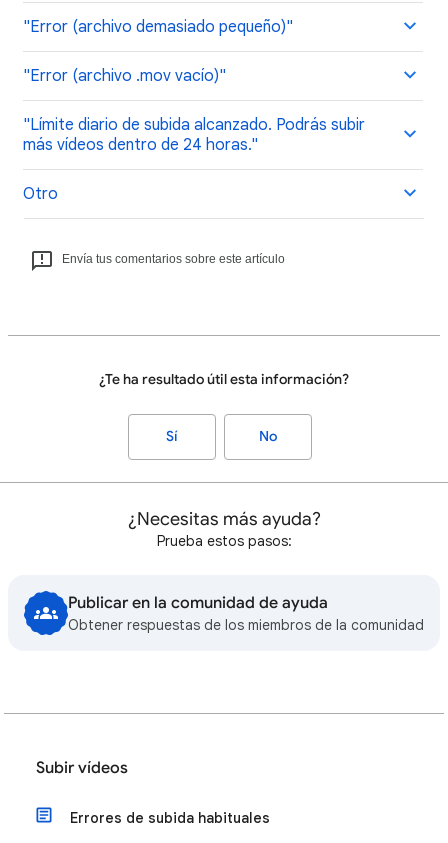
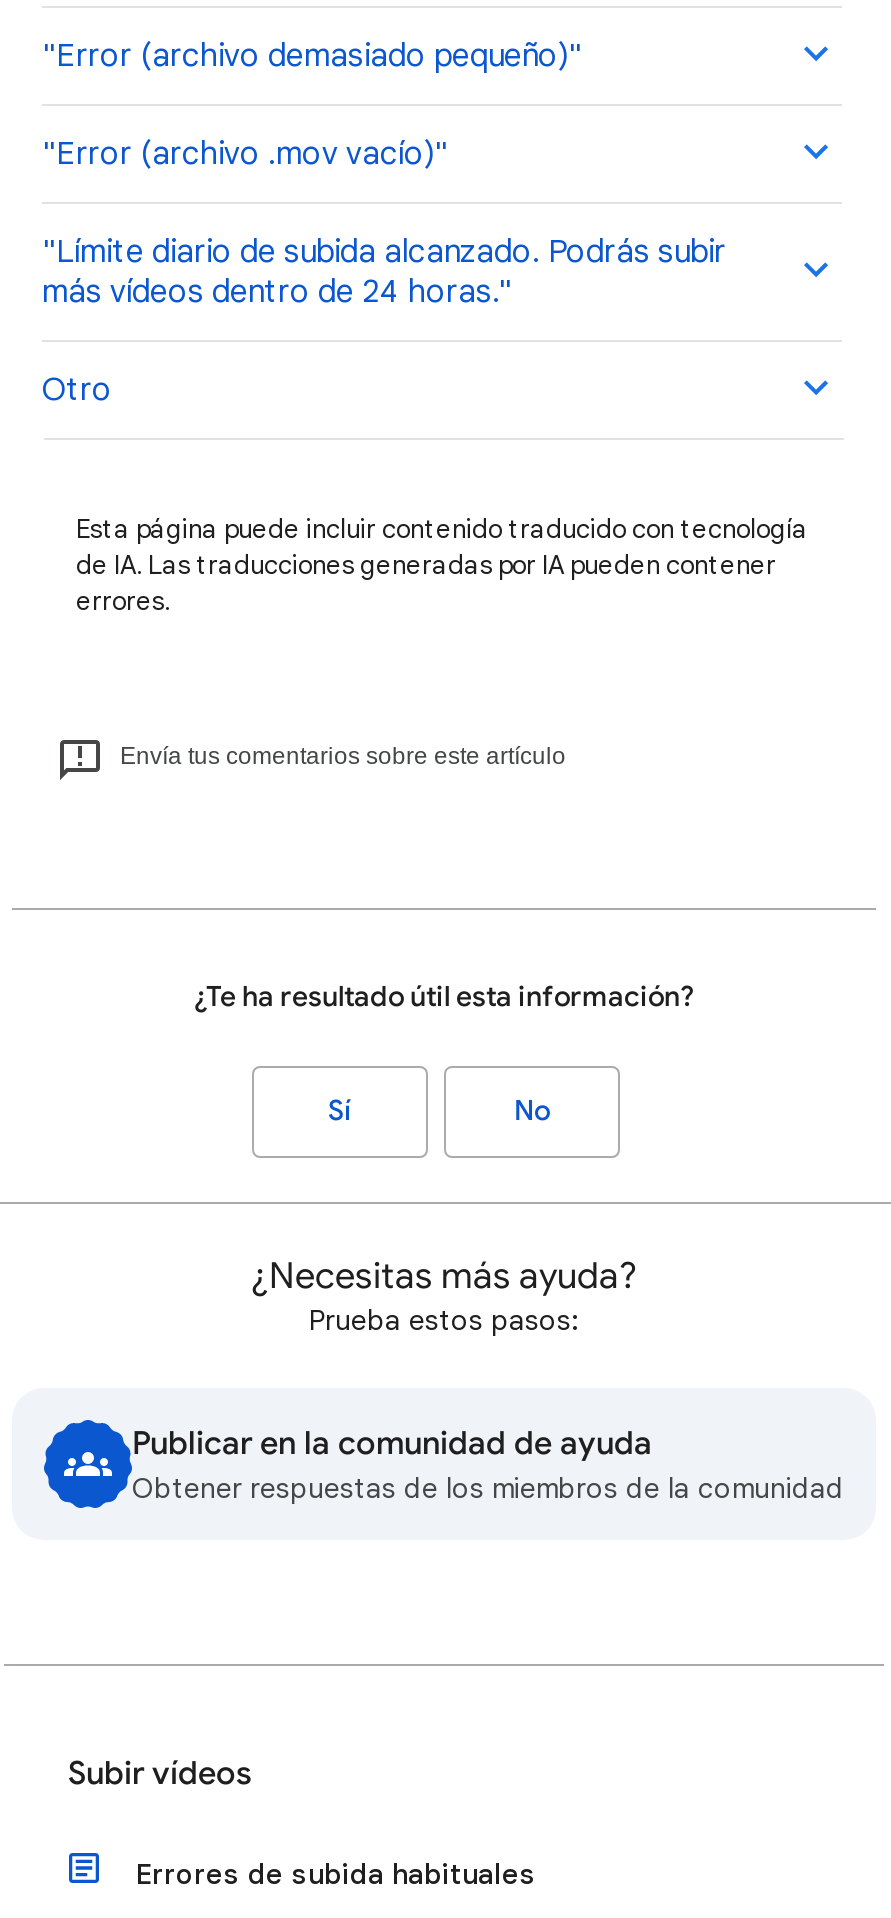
+ Esta página puede incluir contenido traducido con tecnología
+ de IA. Las traducciones generadas por IA pueden contener
+ errores.
